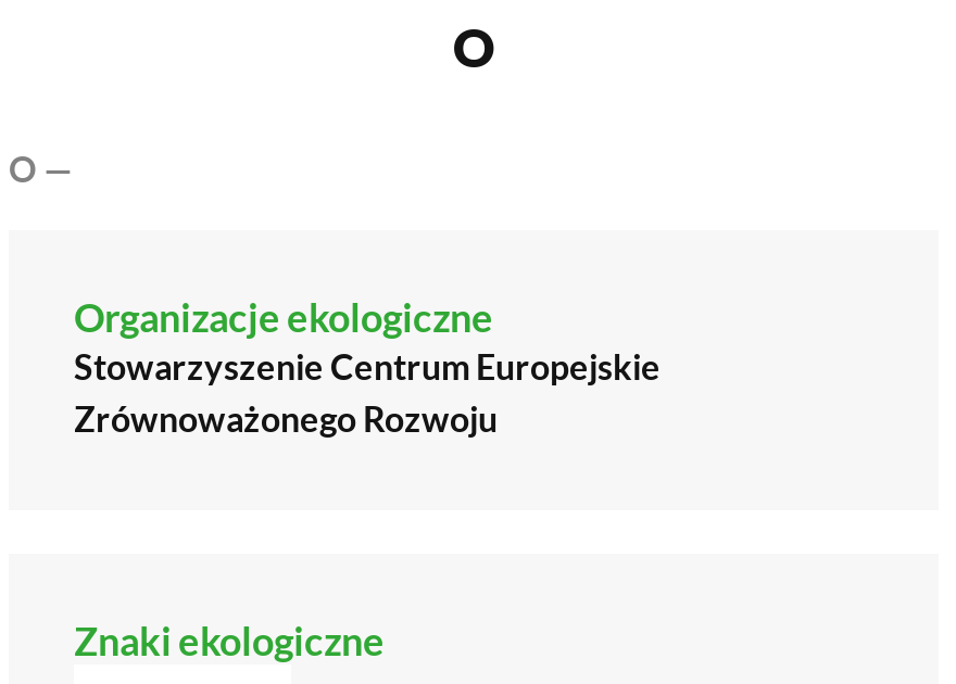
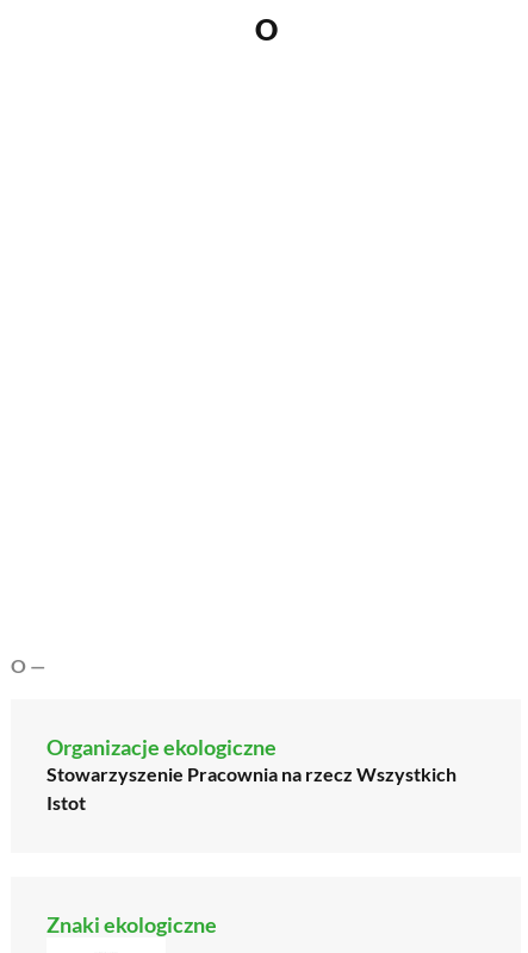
- Stowarzyszenie Centrum Europejskie
- Zrównoważonego Rozwoju
+ Stowarzyszenie Pracownia na rzecz Wszystkich
+ Istot
